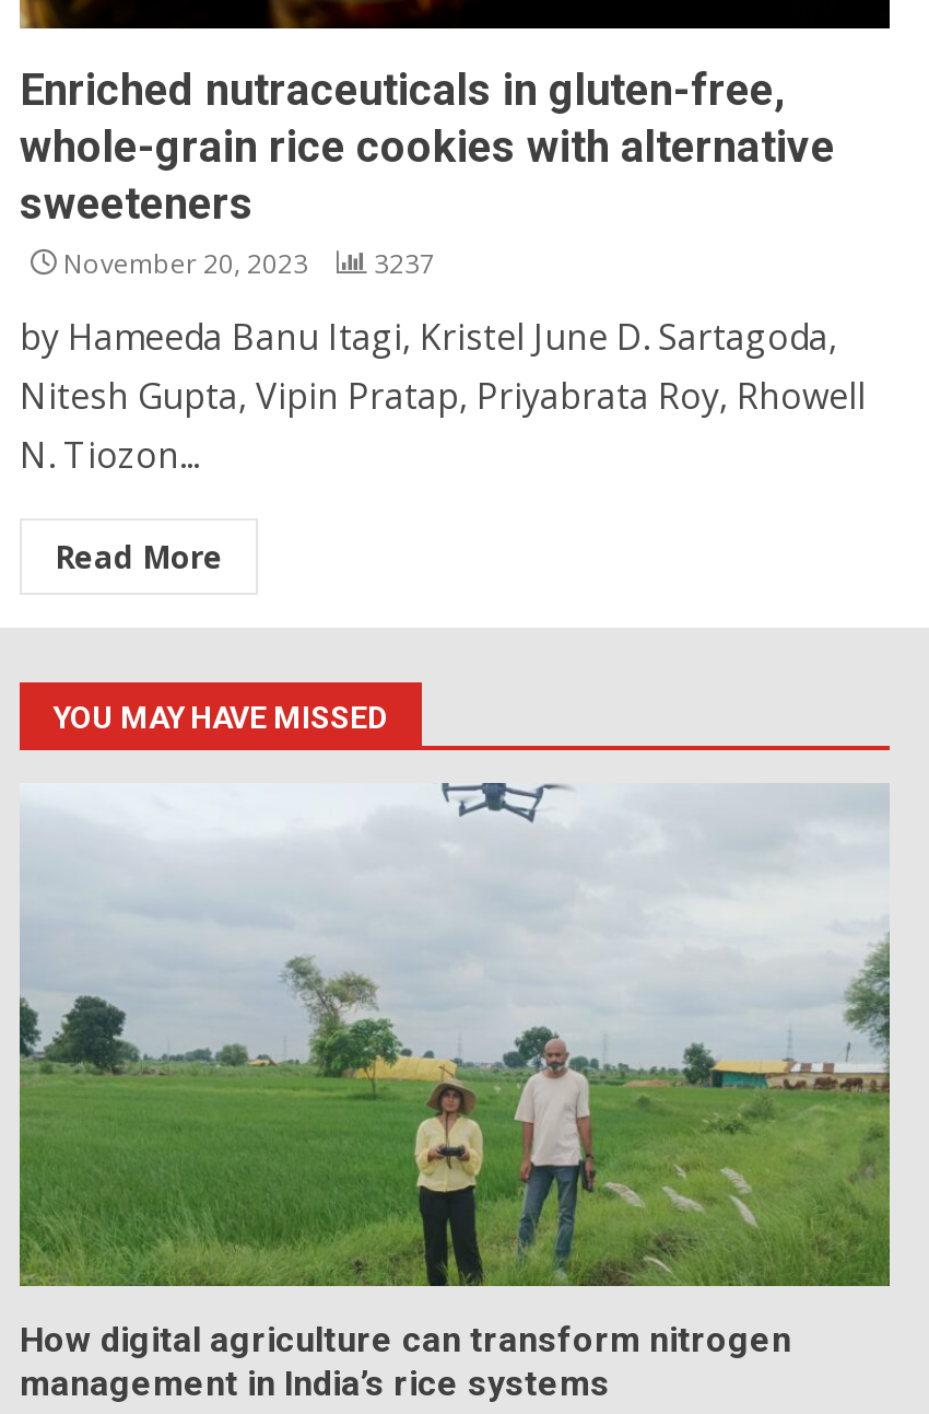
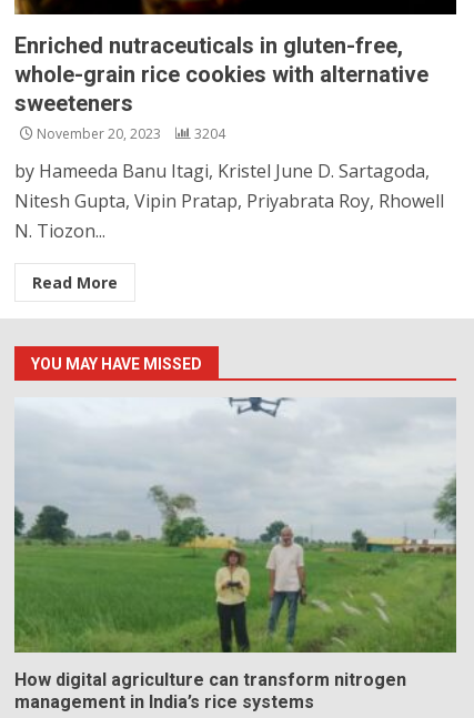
- November 20, 2023 3237
+ November 20, 2023 3204
